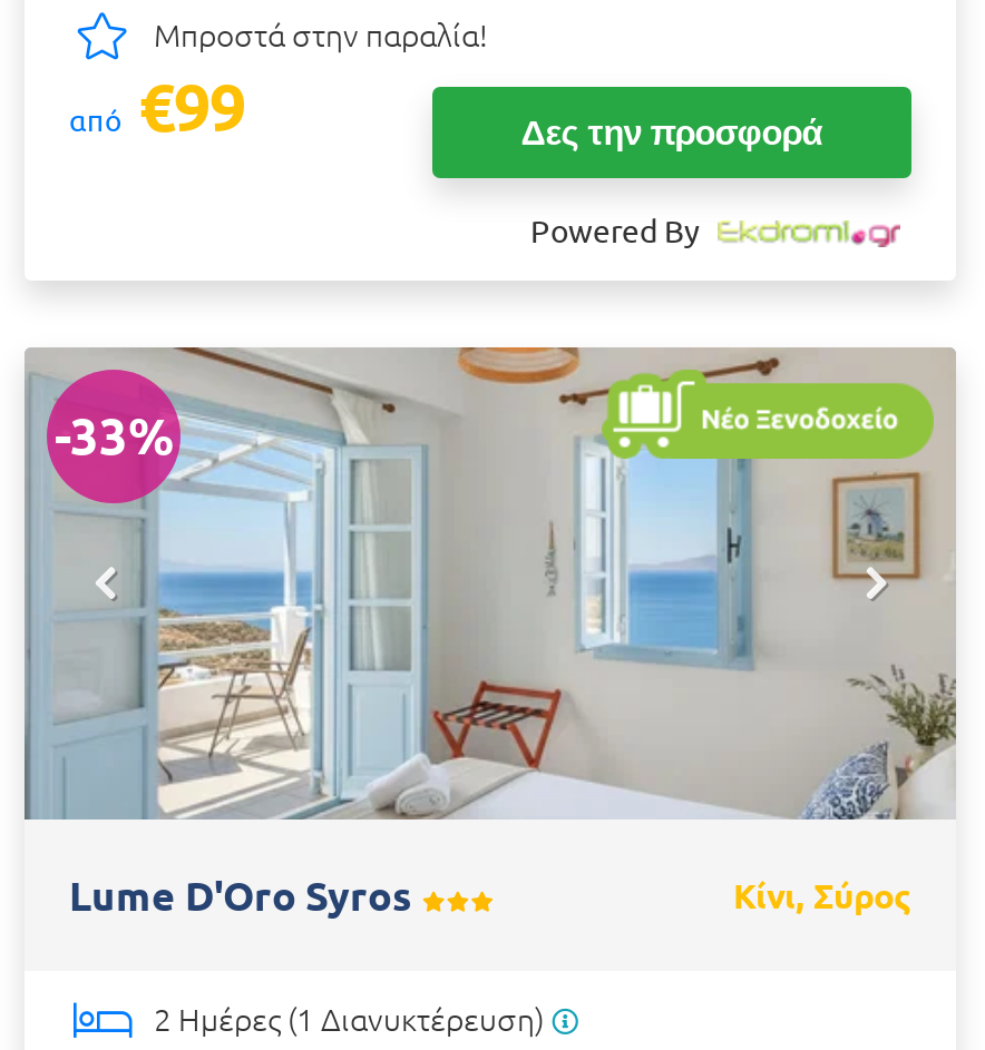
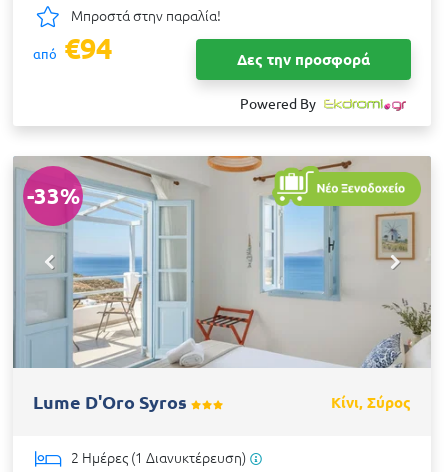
- από €99
+ από €94
